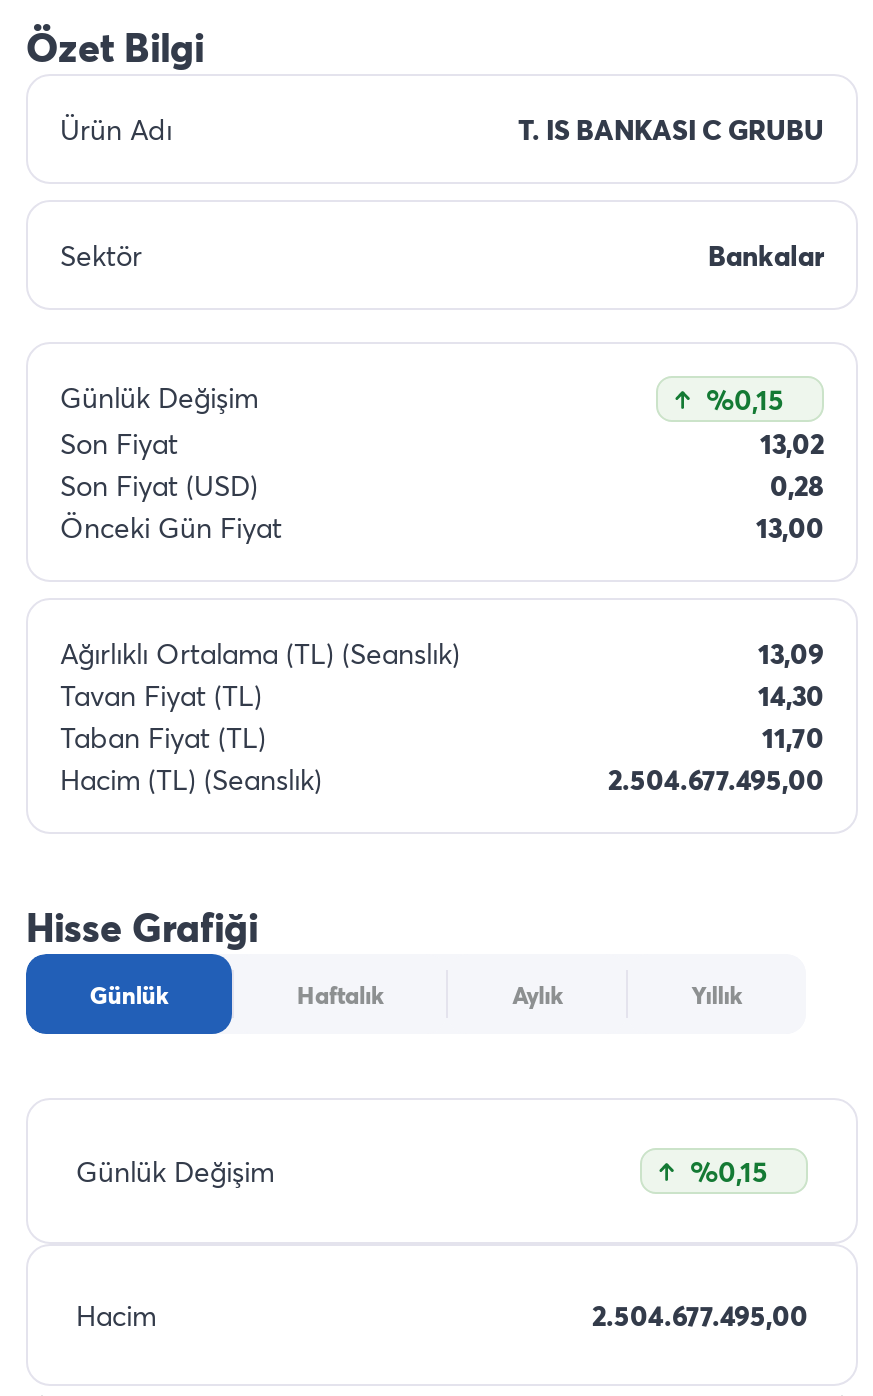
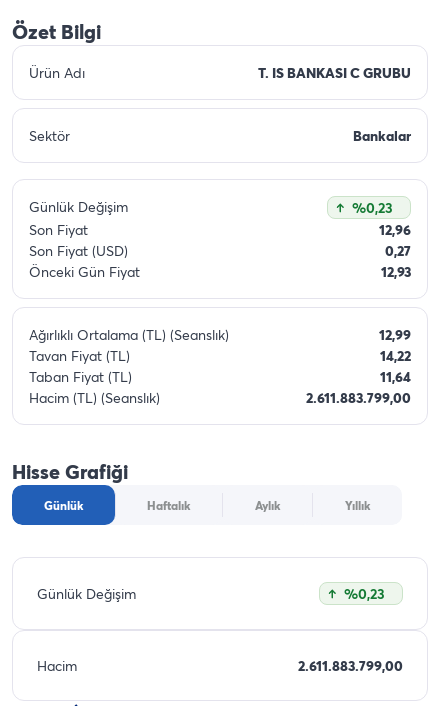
- %0,15
+ %0,23

- 13,02
+ 12,96

- 0,28
+ 0,27

- 13,00
+ 12,93

- 13,09
+ 12,99

- 14,30
+ 14,22

- 11,70
+ 11,64

- 2.504.677.495,00
+ 2.611.883.799,00

- %0,15
+ %0,23

- 2.504.677.495,00
+ 2.611.883.799,00
